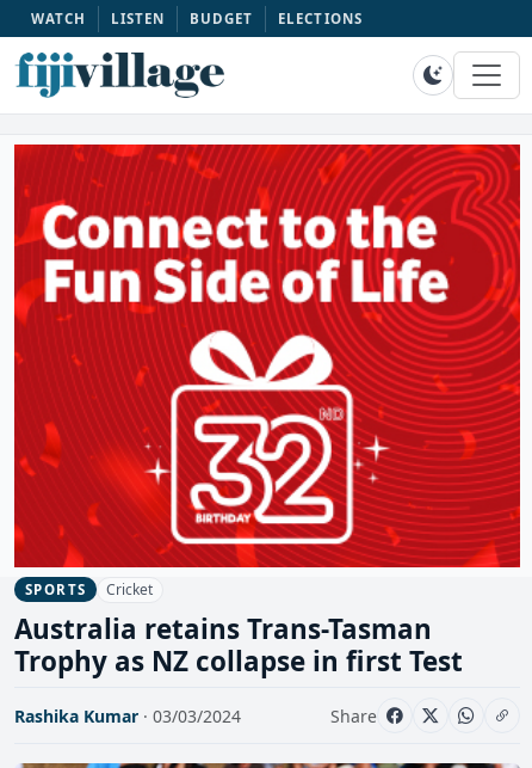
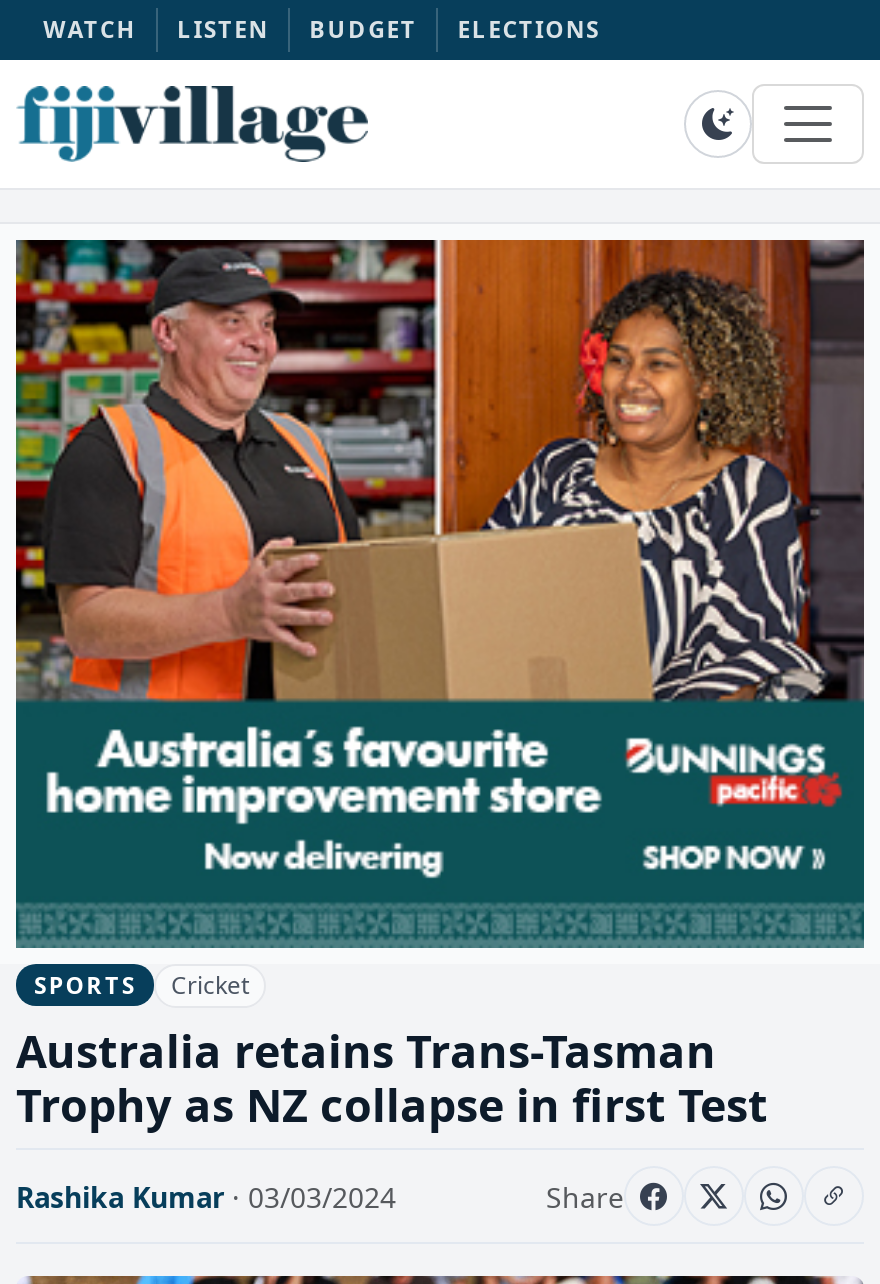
- [image]
+ [image]
